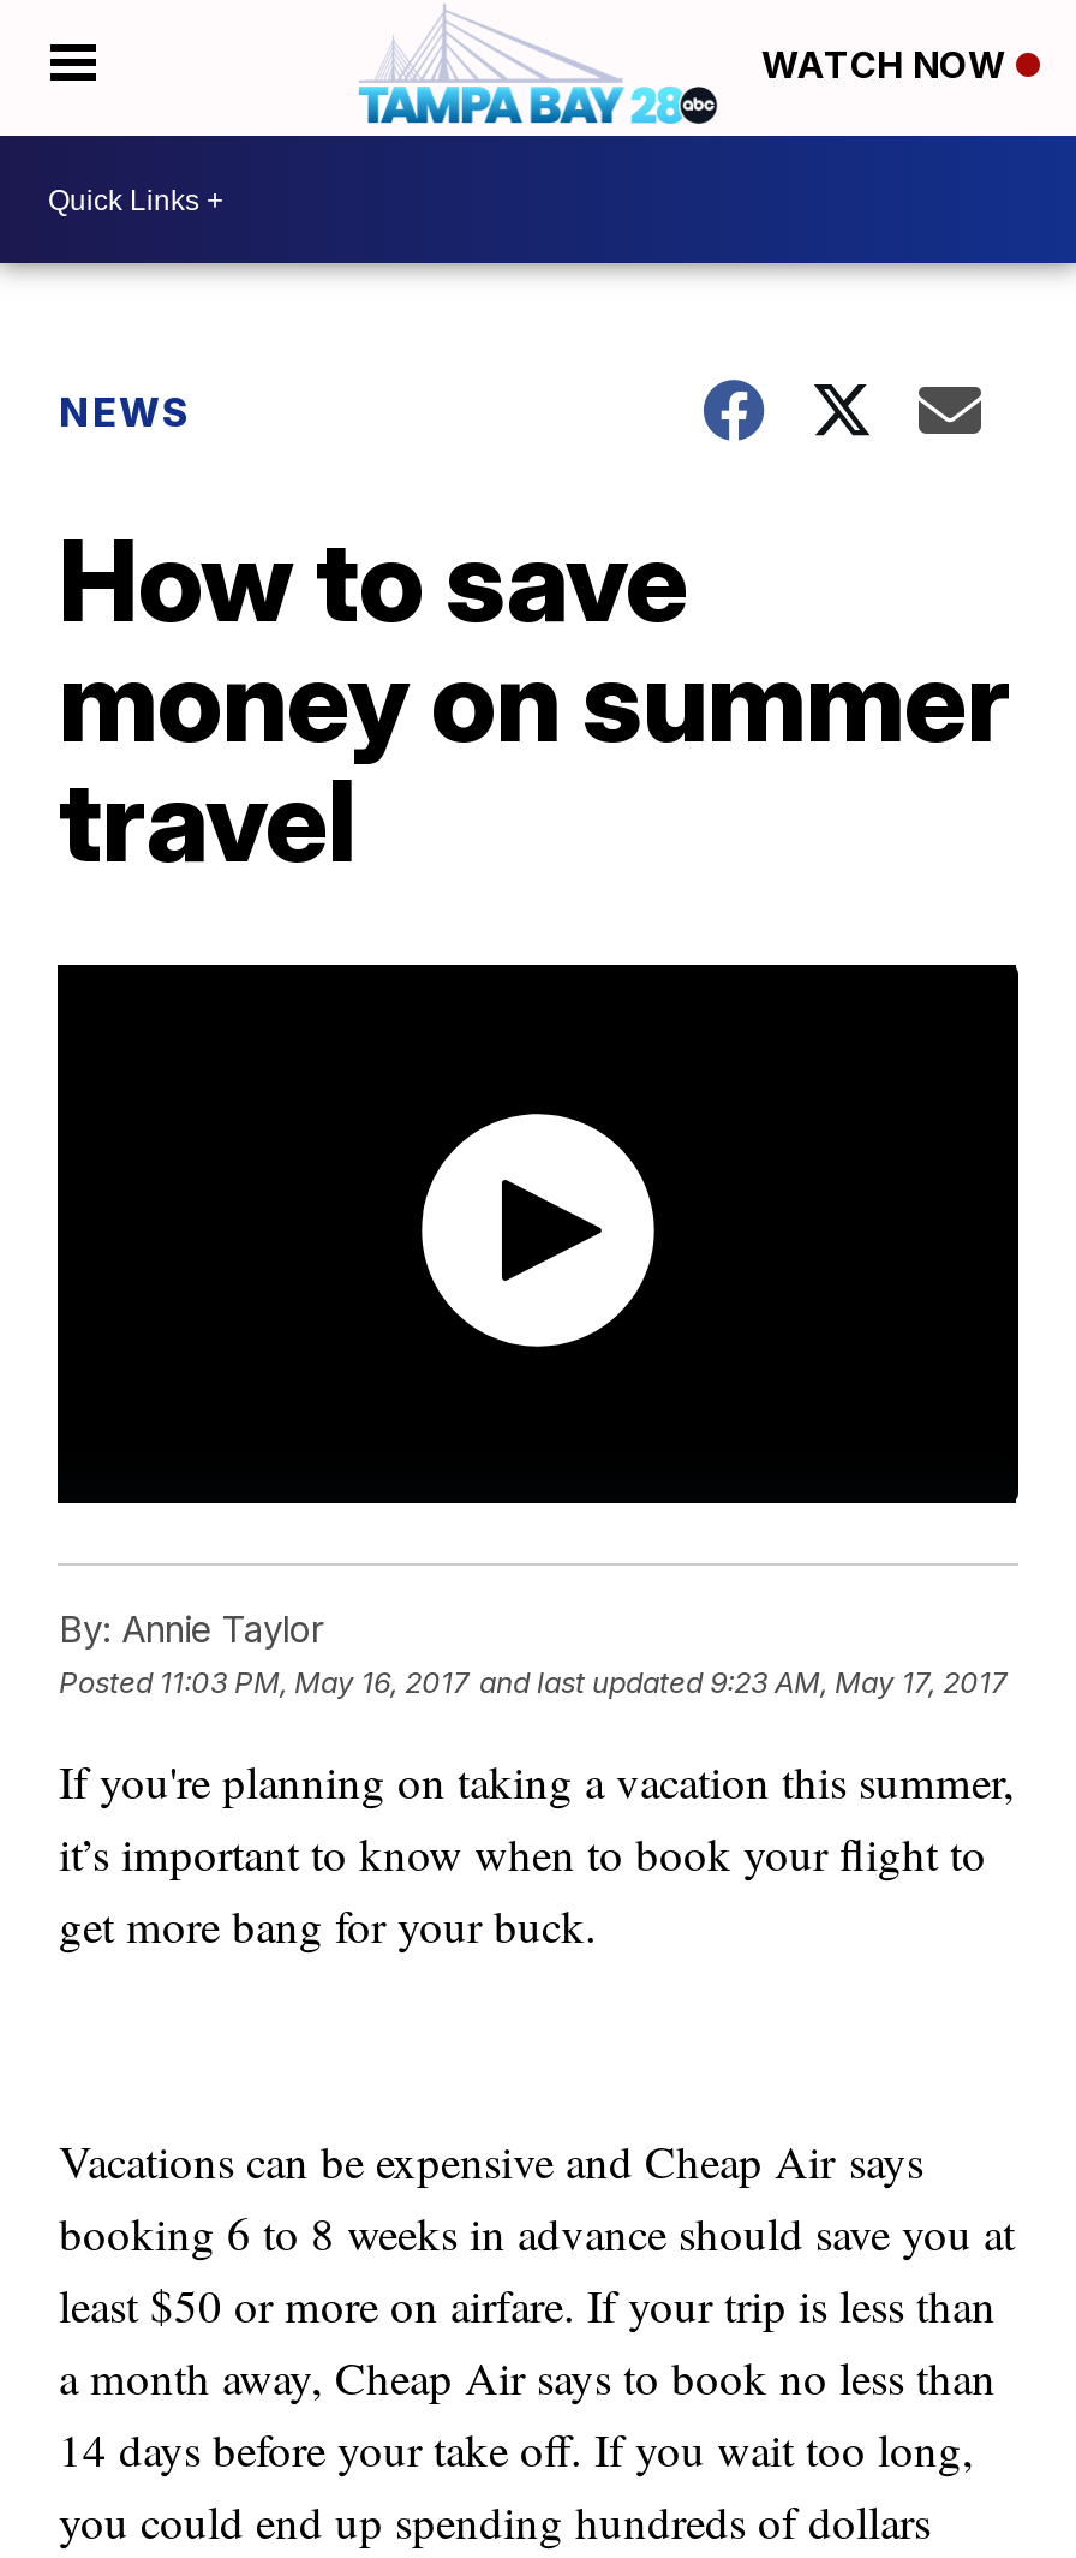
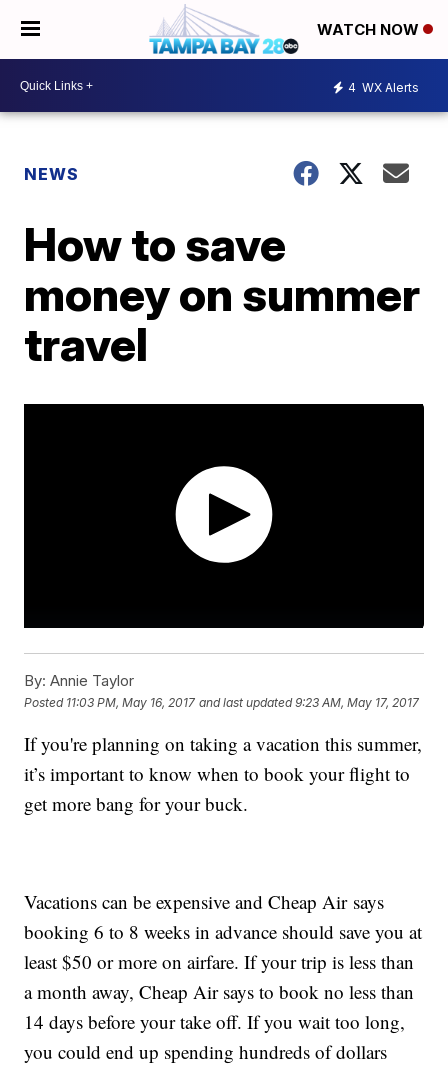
+ 4 WX Alerts
